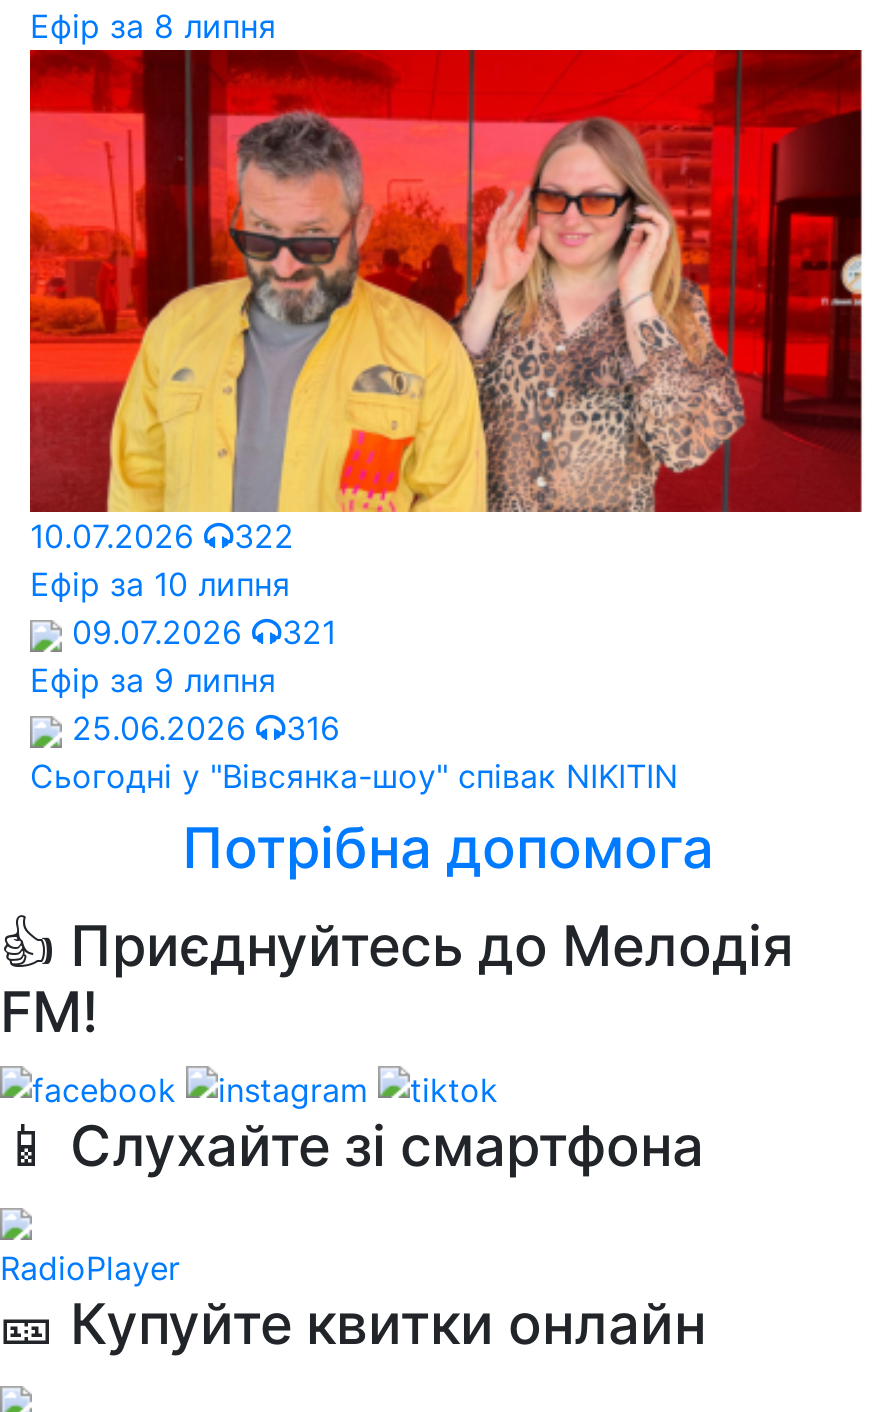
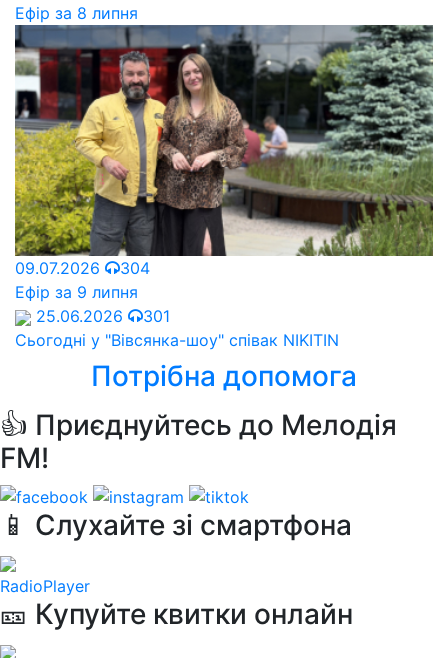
- [image]
+ [image]

- 10.07.2026
- 322
- Ефір за 10 липня

- 09.07.2026 321
+ 09.07.2026 304

- 25.06.2026 316
+ 25.06.2026 301
